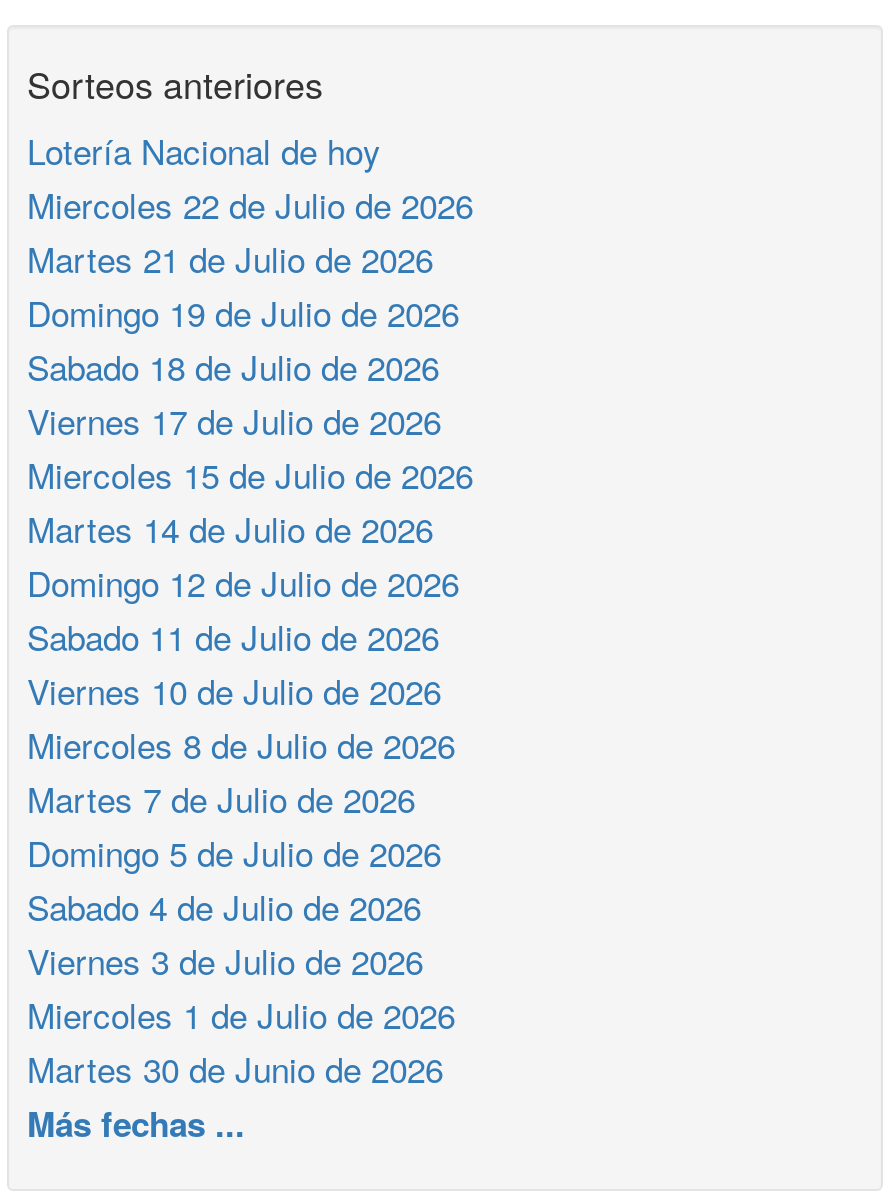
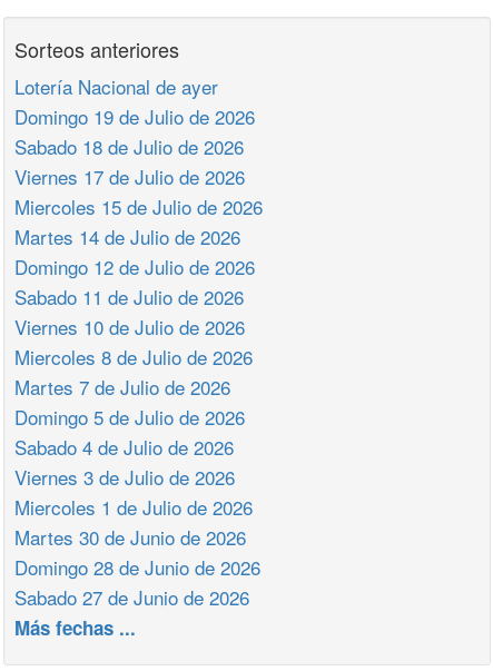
- Lotería Nacional de hoy
- Miercoles 22 de Julio de 2026
- Martes 21 de Julio de 2026
+ Lotería Nacional de ayer

moved up: Domingo 19 de Julio de 2026 | Sabado 18 de Julio de 2026 | Viernes 17 de Julio de 2026 | ... | Miercoles 1 de Julio de 2026 | Martes 30 de Junio de 2026

+ Domingo 28 de Junio de 2026
+ Sabado 27 de Junio de 2026
